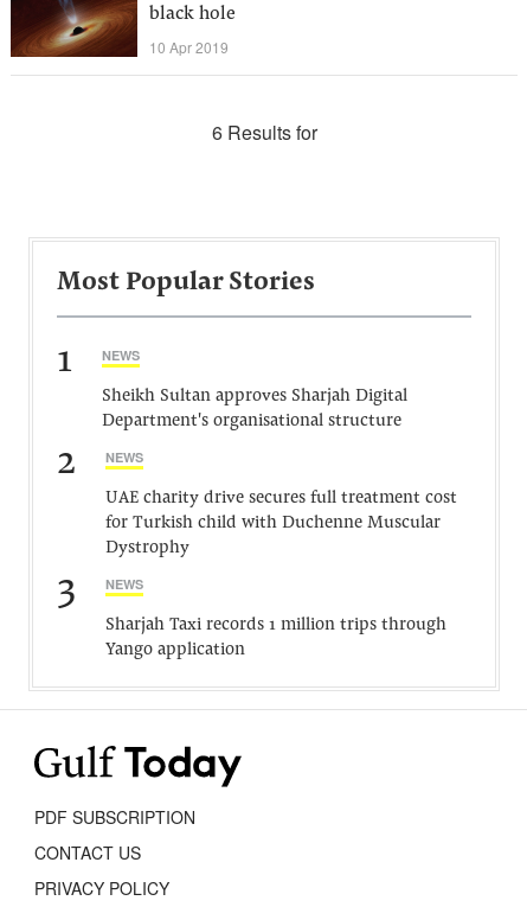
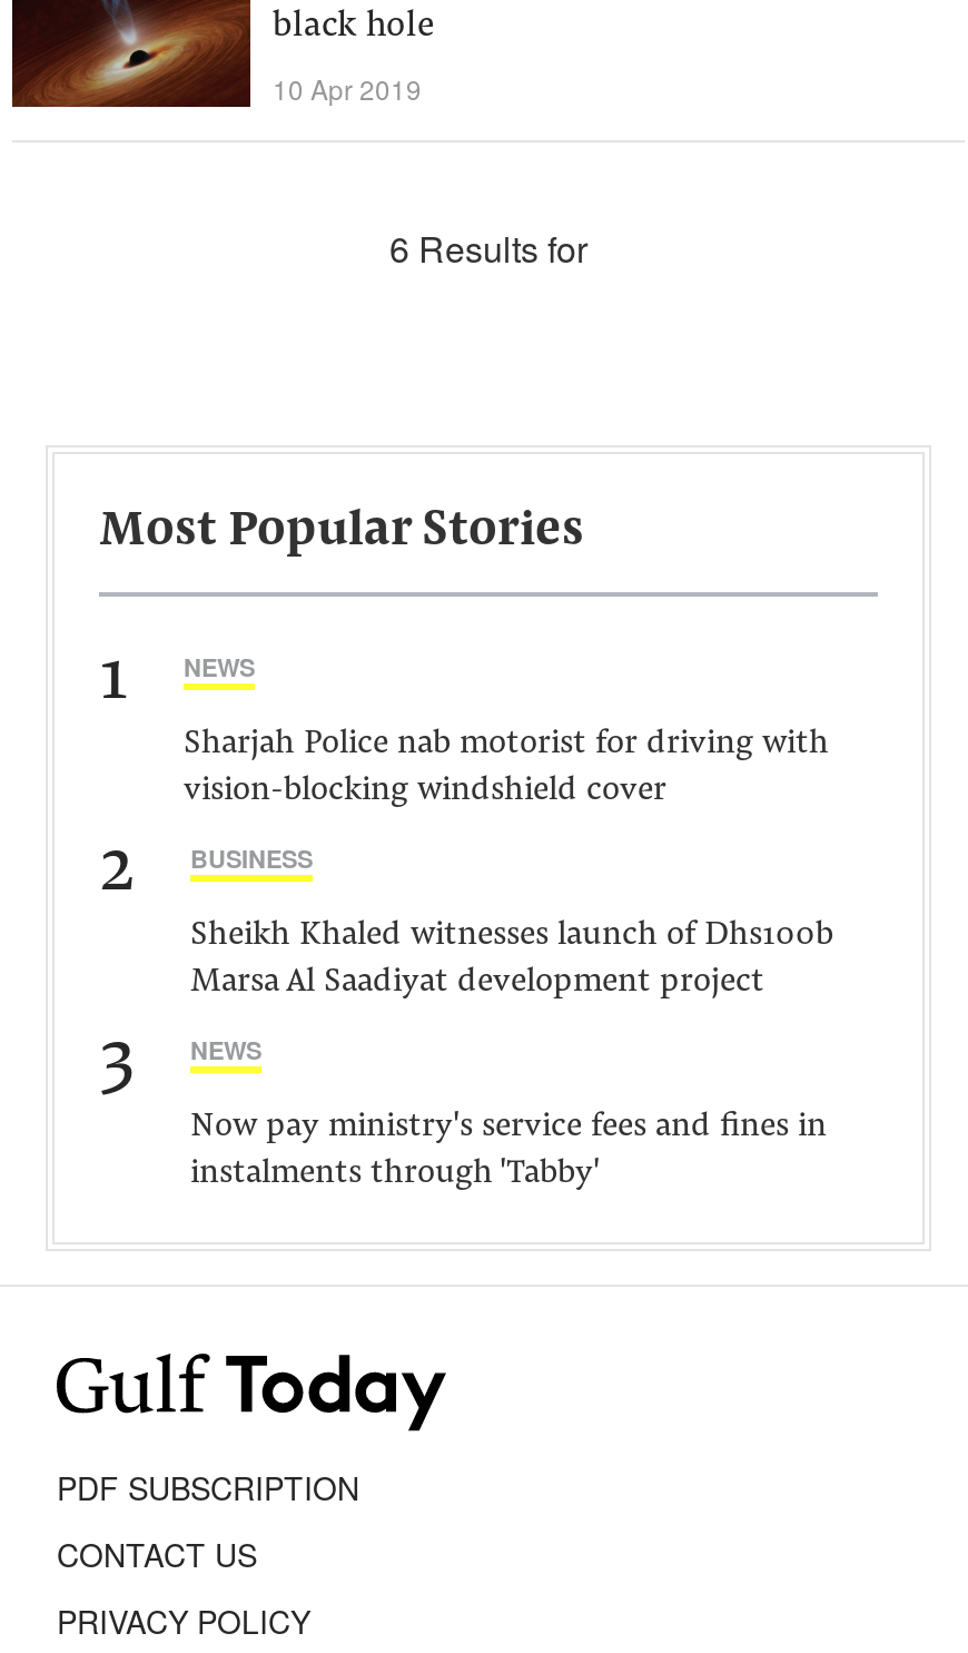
- Sheikh Sultan approves Sharjah Digital
- Department's organisational structure
+ Sharjah Police nab motorist for driving with
+ vision-blocking windshield cover

- NEWS
+ BUSINESS

- UAE charity drive secures full treatment cost
- for Turkish child with Duchenne Muscular
- Dystrophy
+ Sheikh Khaled witnesses launch of Dhs100b
+ Marsa Al Saadiyat development project

- Sharjah Taxi records 1 million trips through
- Yango application
+ Now pay ministry's service fees and fines in
+ instalments through 'Tabby'
